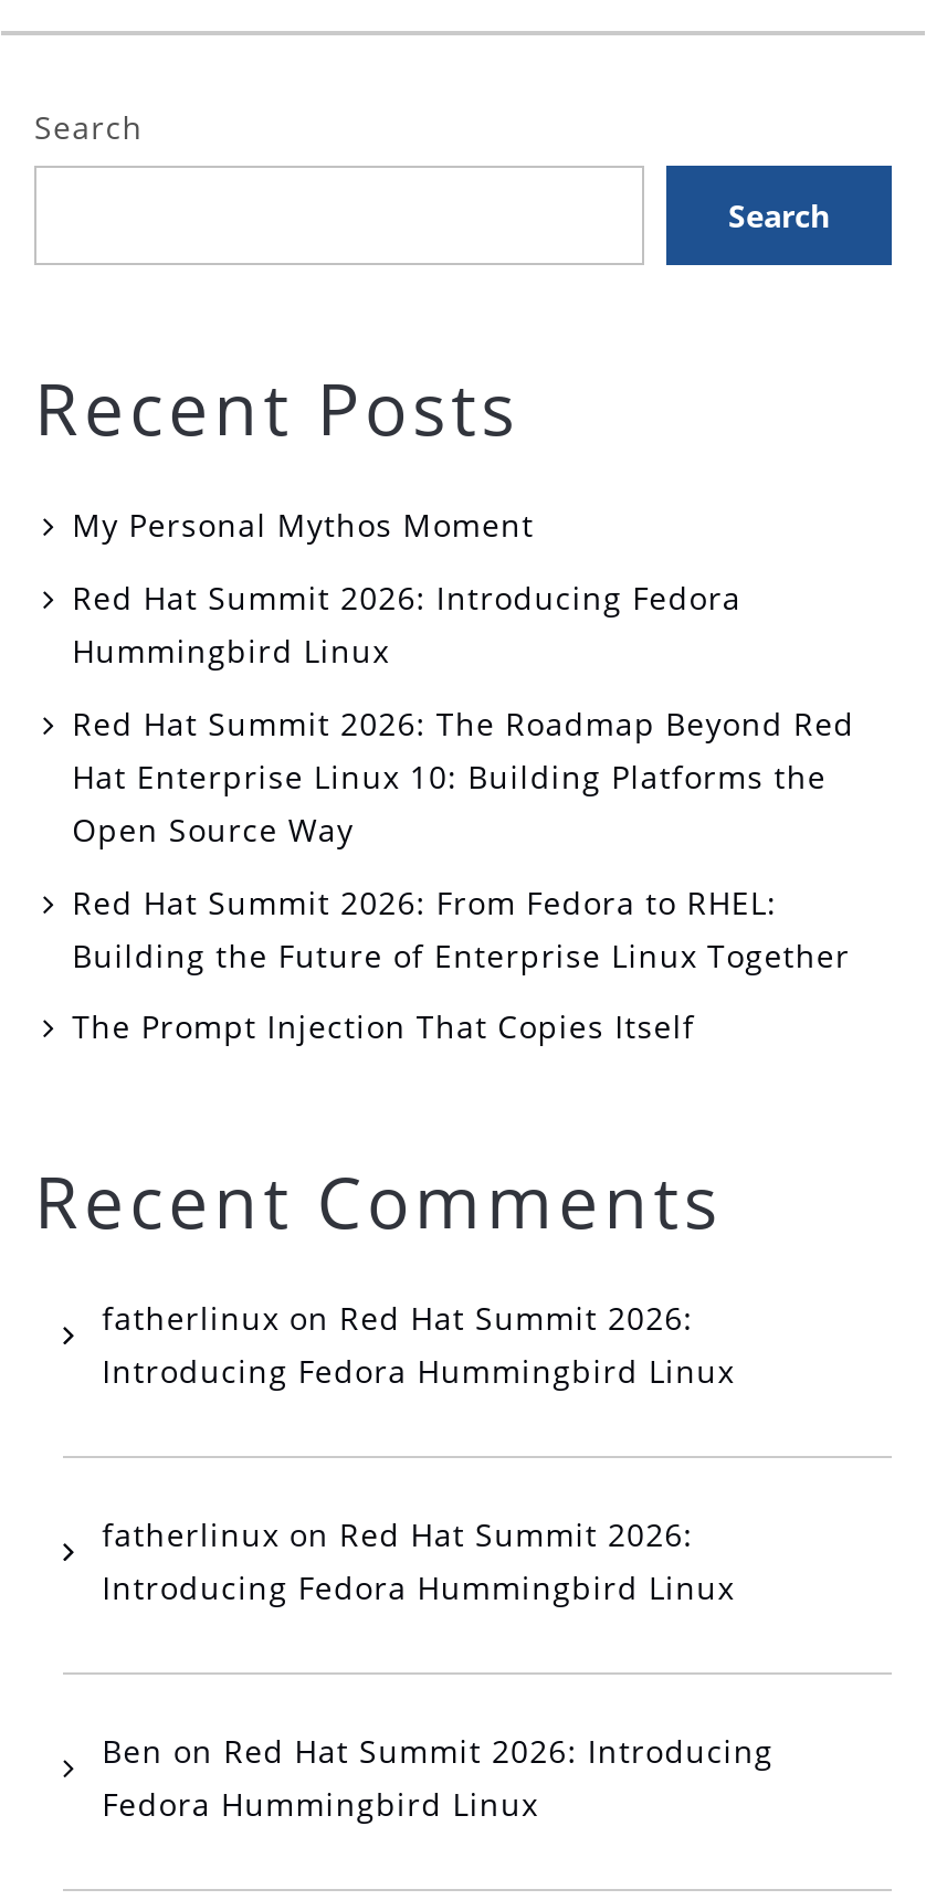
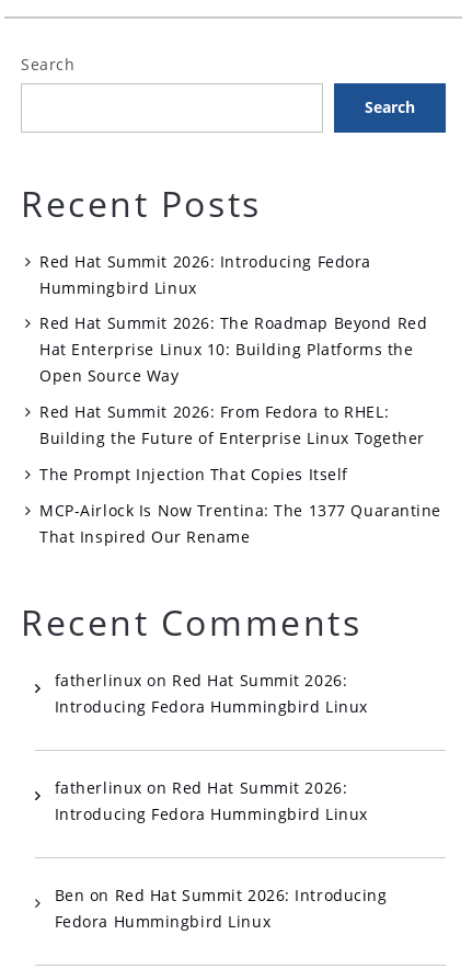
- My Personal Mythos Moment

moved up: Red Hat Summit 2026: Introducing Fedora | Hummingbird Linux | Red Hat Summit 2026: The Roadmap Beyond Red | Hat Enterprise Linux 10: Building Platforms the | Open Source Way | Red Hat Summit 2026: From Fedora to RHEL: | Building the Future of Enterprise Linux Together | The Prompt Injection That Copies Itself

+ MCP-Airlock Is Now Trentina: The 1377 Quarantine
+ That Inspired Our Rename
